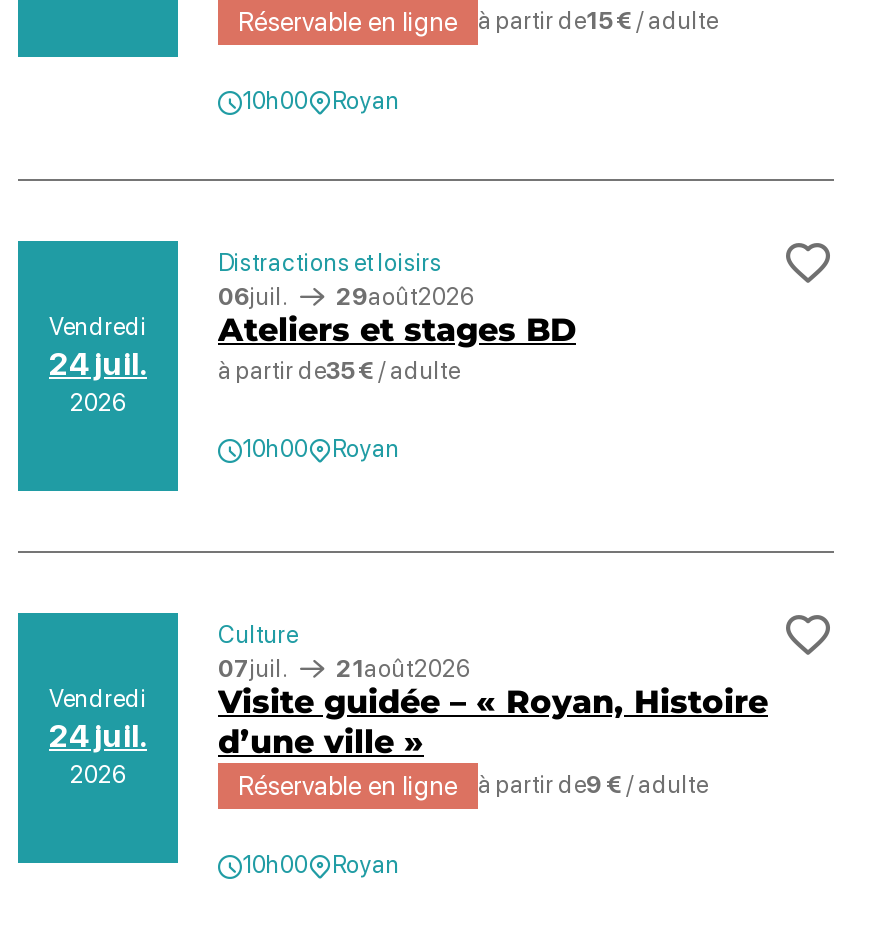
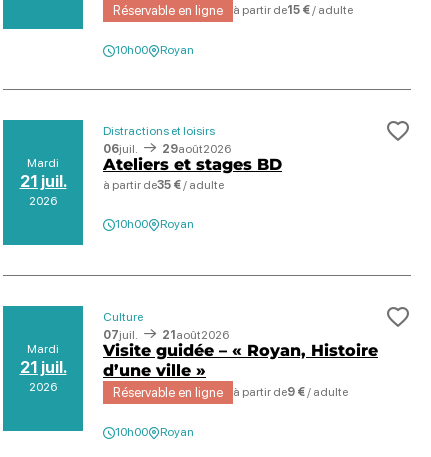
- Vendredi
- 24 juil.
+ Mardi
+ 21 juil.

- Vendredi
- 24 juil.
+ Mardi
+ 21 juil.
